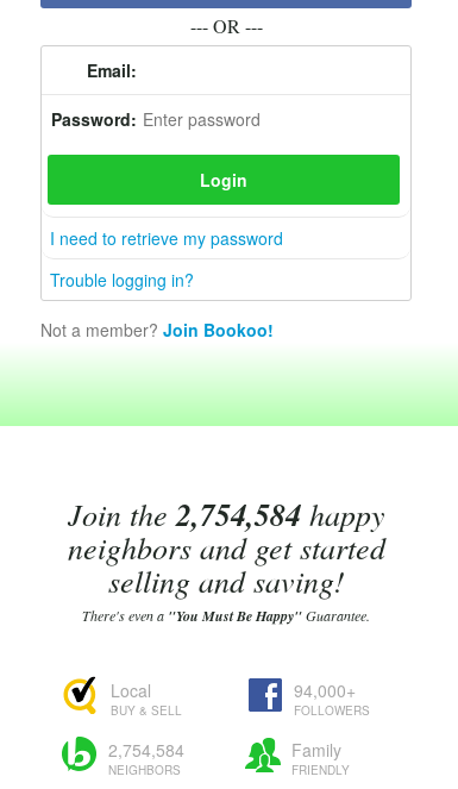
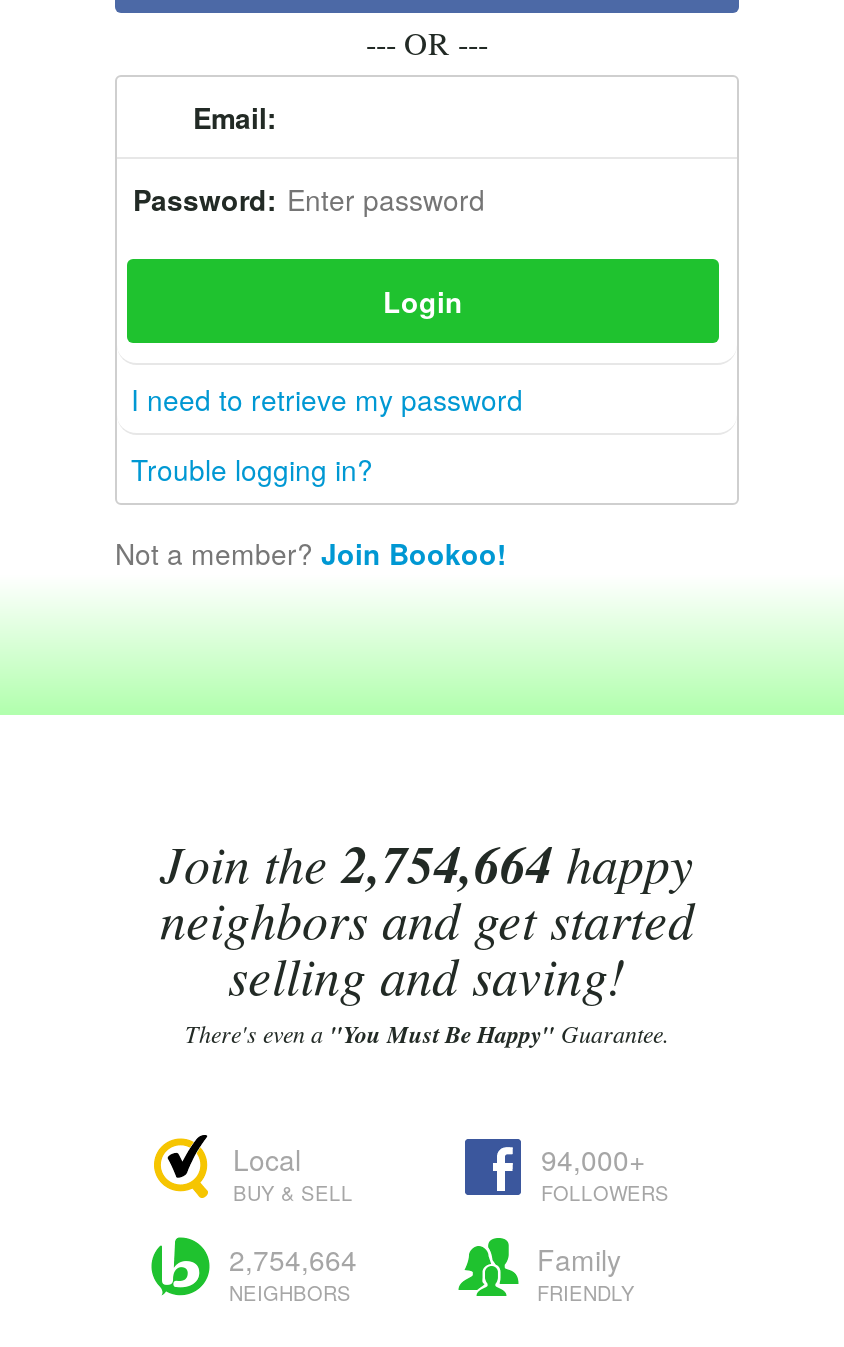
- Join the 2,754,584 happy
+ Join the 2,754,664 happy

- 2,754,584
+ 2,754,664
